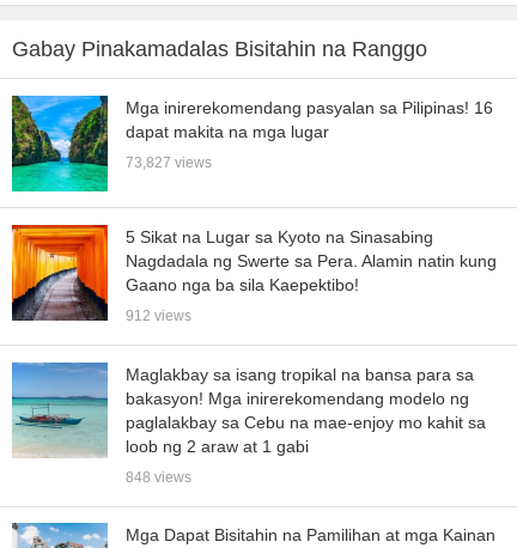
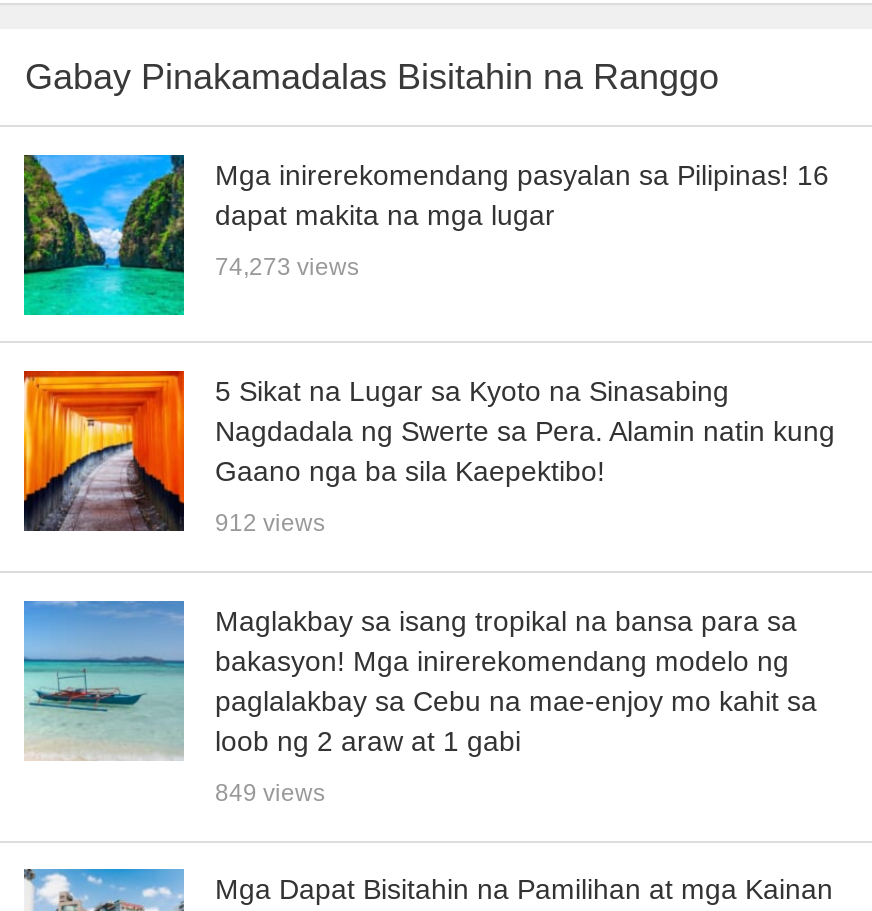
- 73,827 views
+ 74,273 views

- 848 views
+ 849 views
